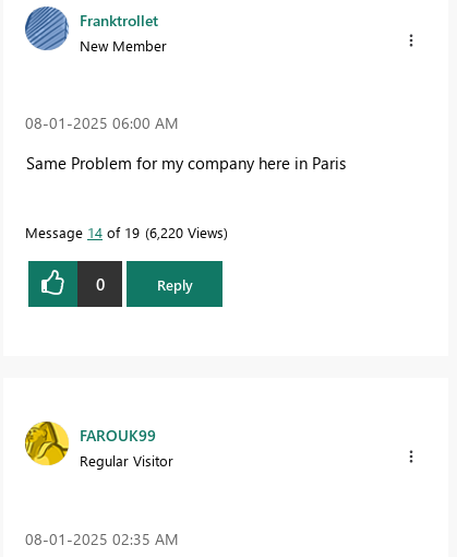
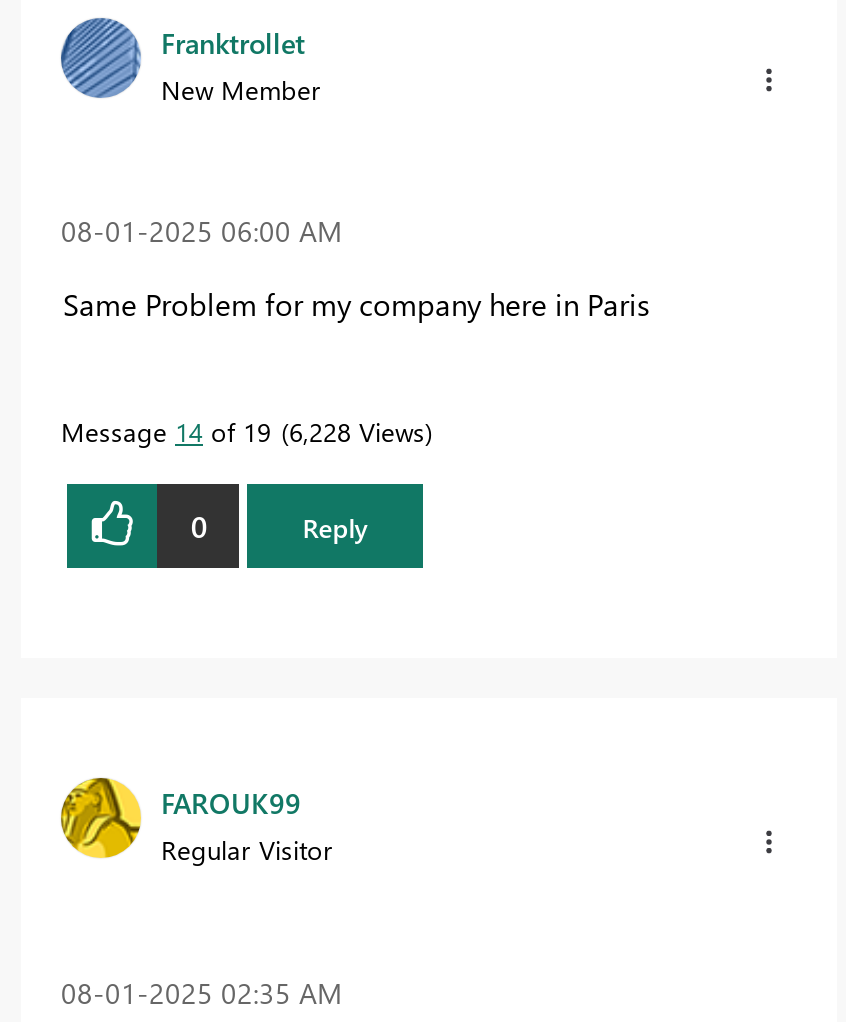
- Message 14 of 19 6,220 Views
+ Message 14 of 19 6,228 Views
